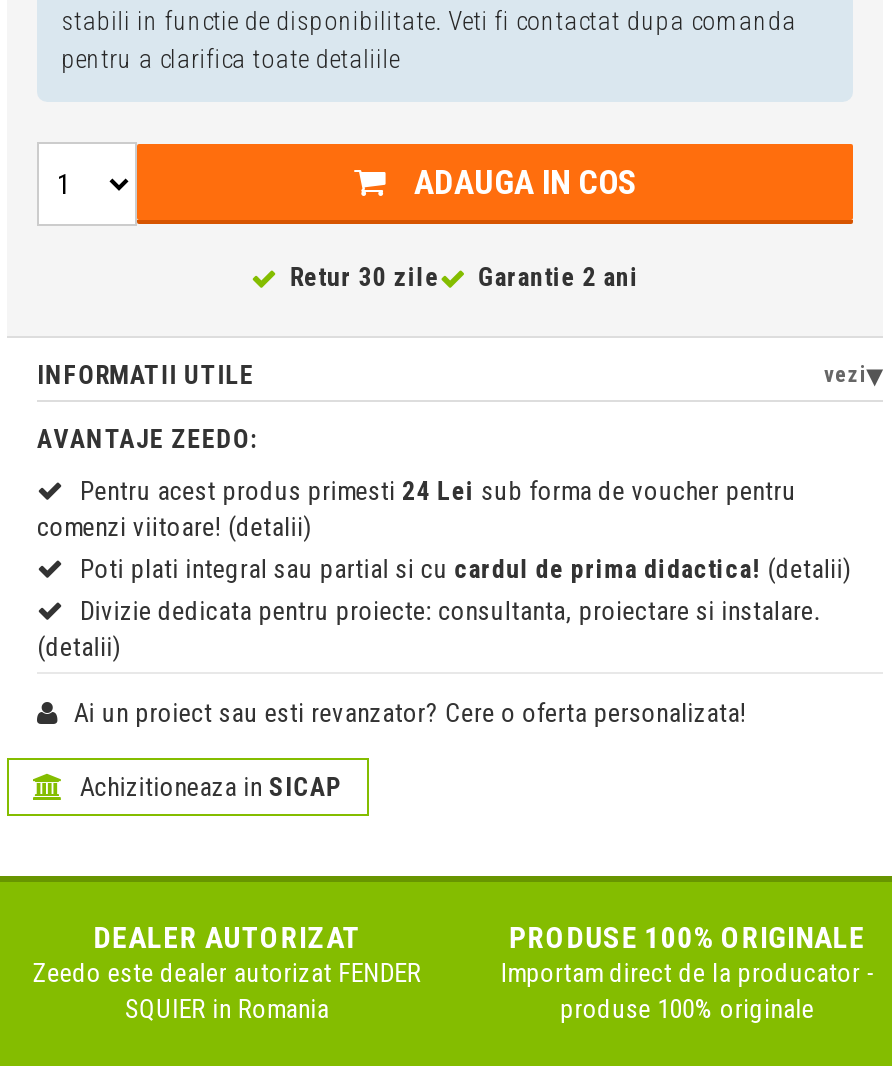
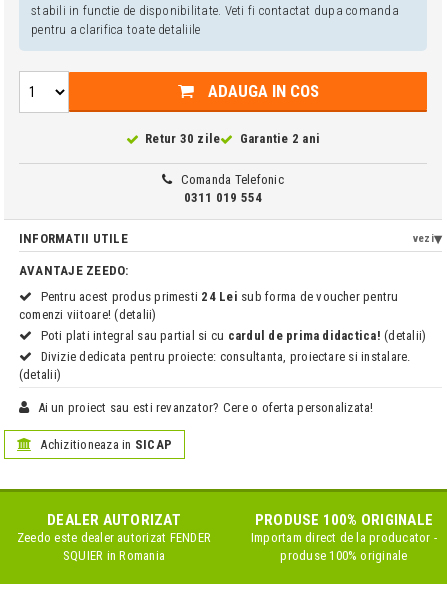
+ Comanda Telefonic
+ 0311 019 554
